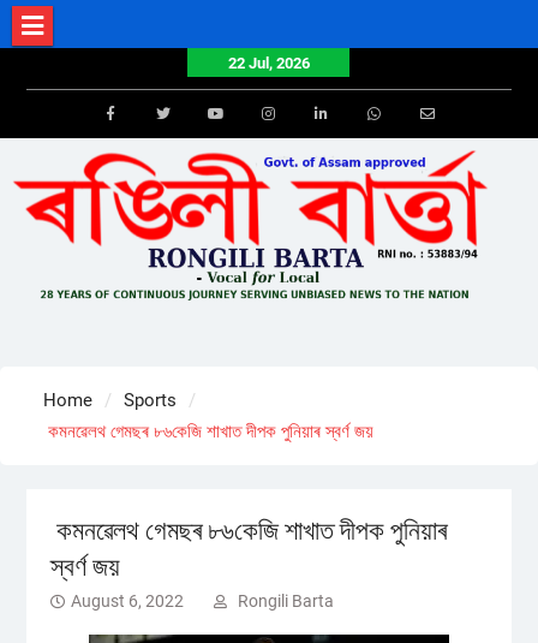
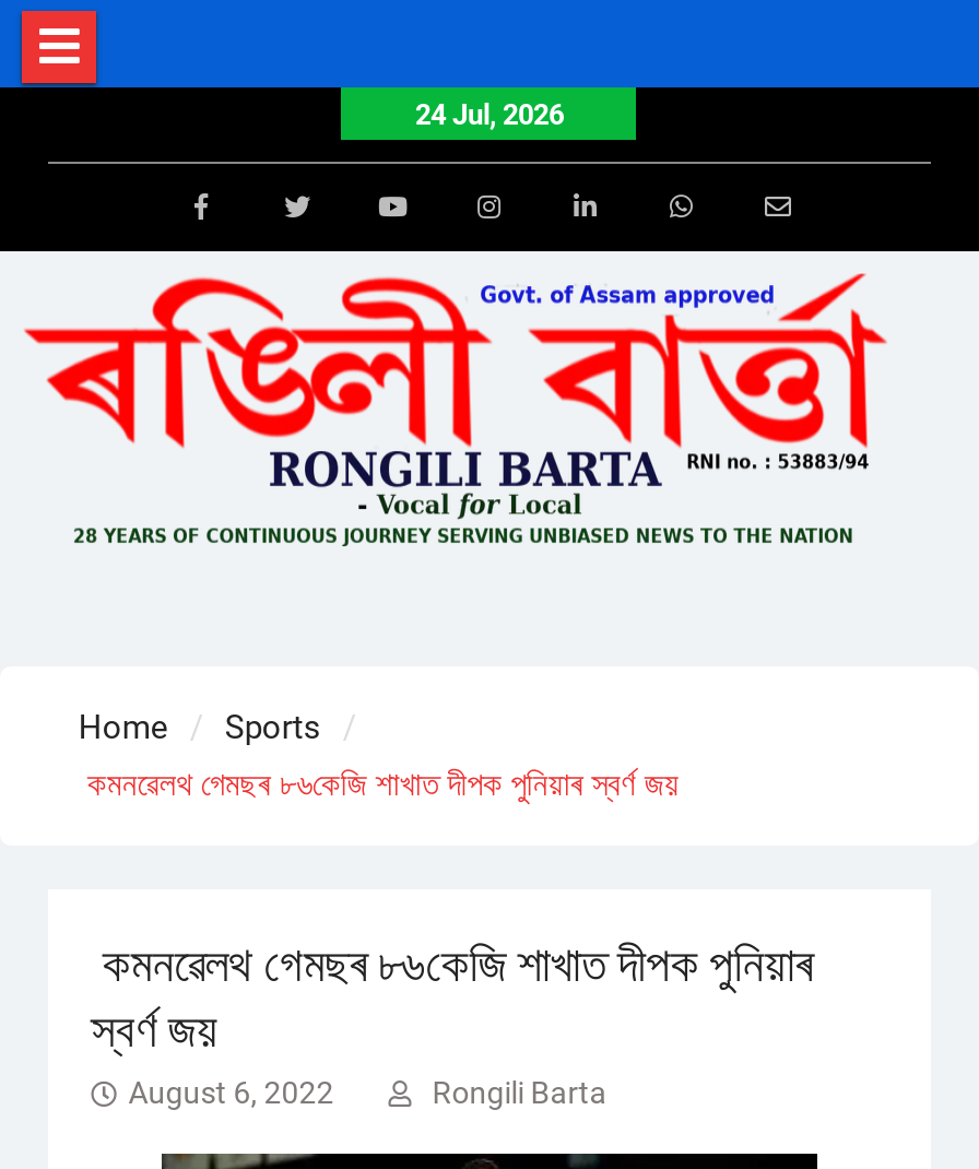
- 22 Jul, 2026
+ 24 Jul, 2026
